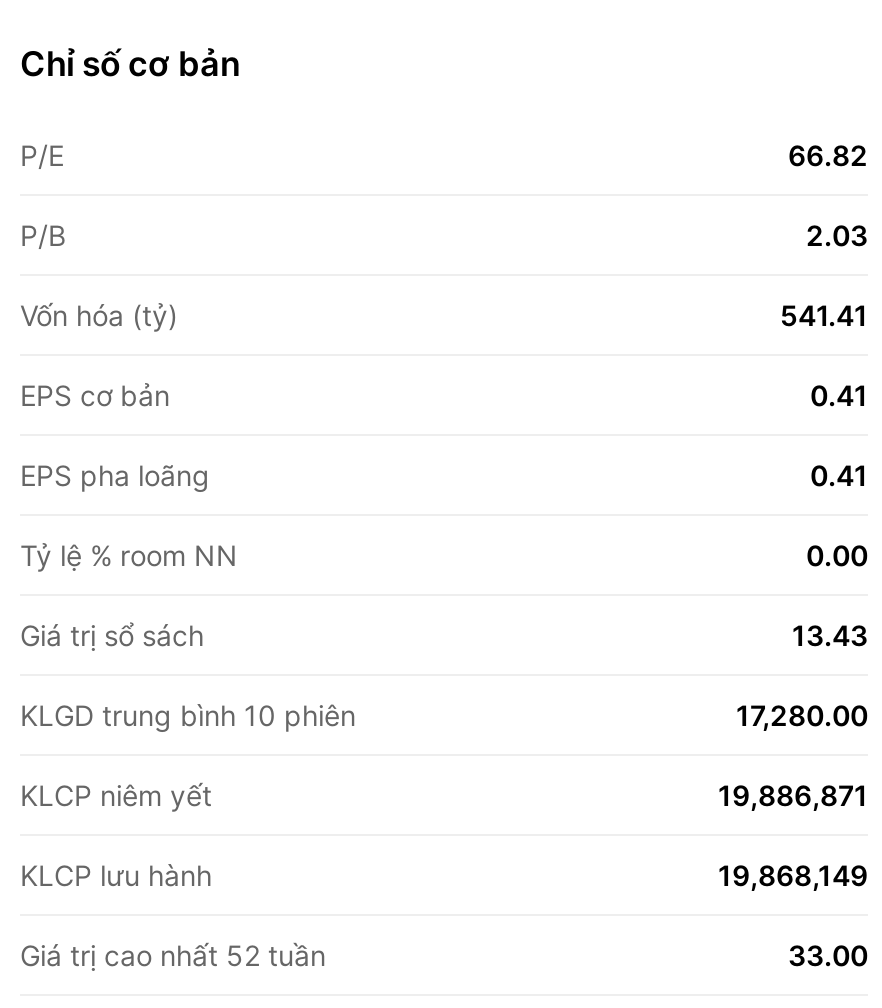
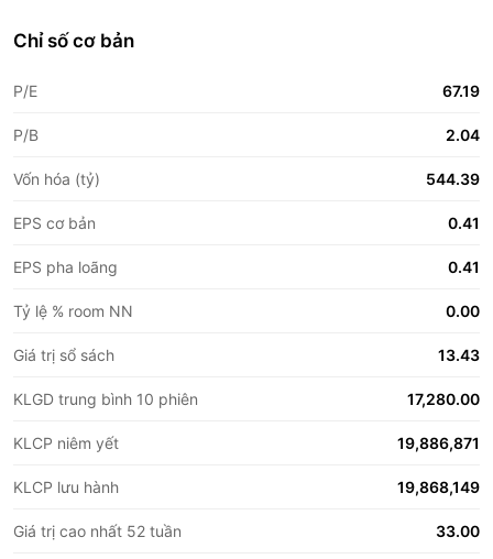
- 66.82
+ 67.19

- 2.03
+ 2.04

- 541.41
+ 544.39
